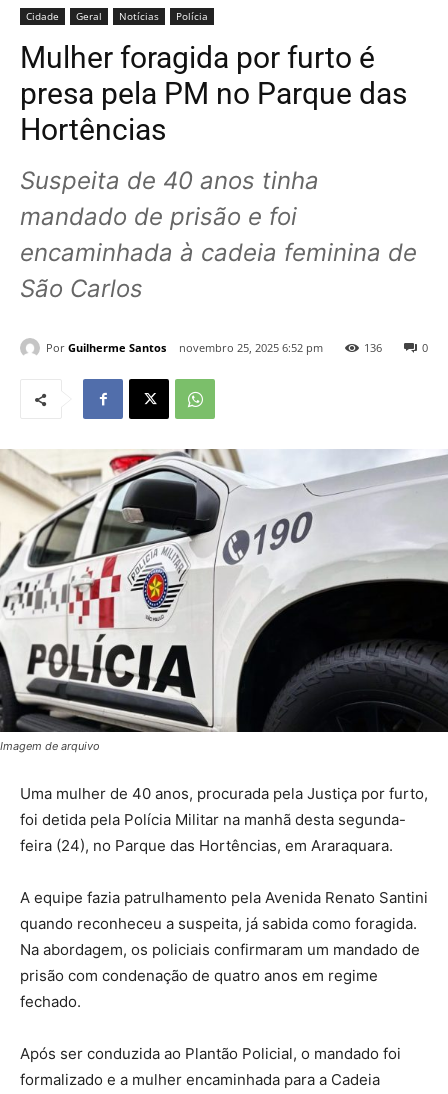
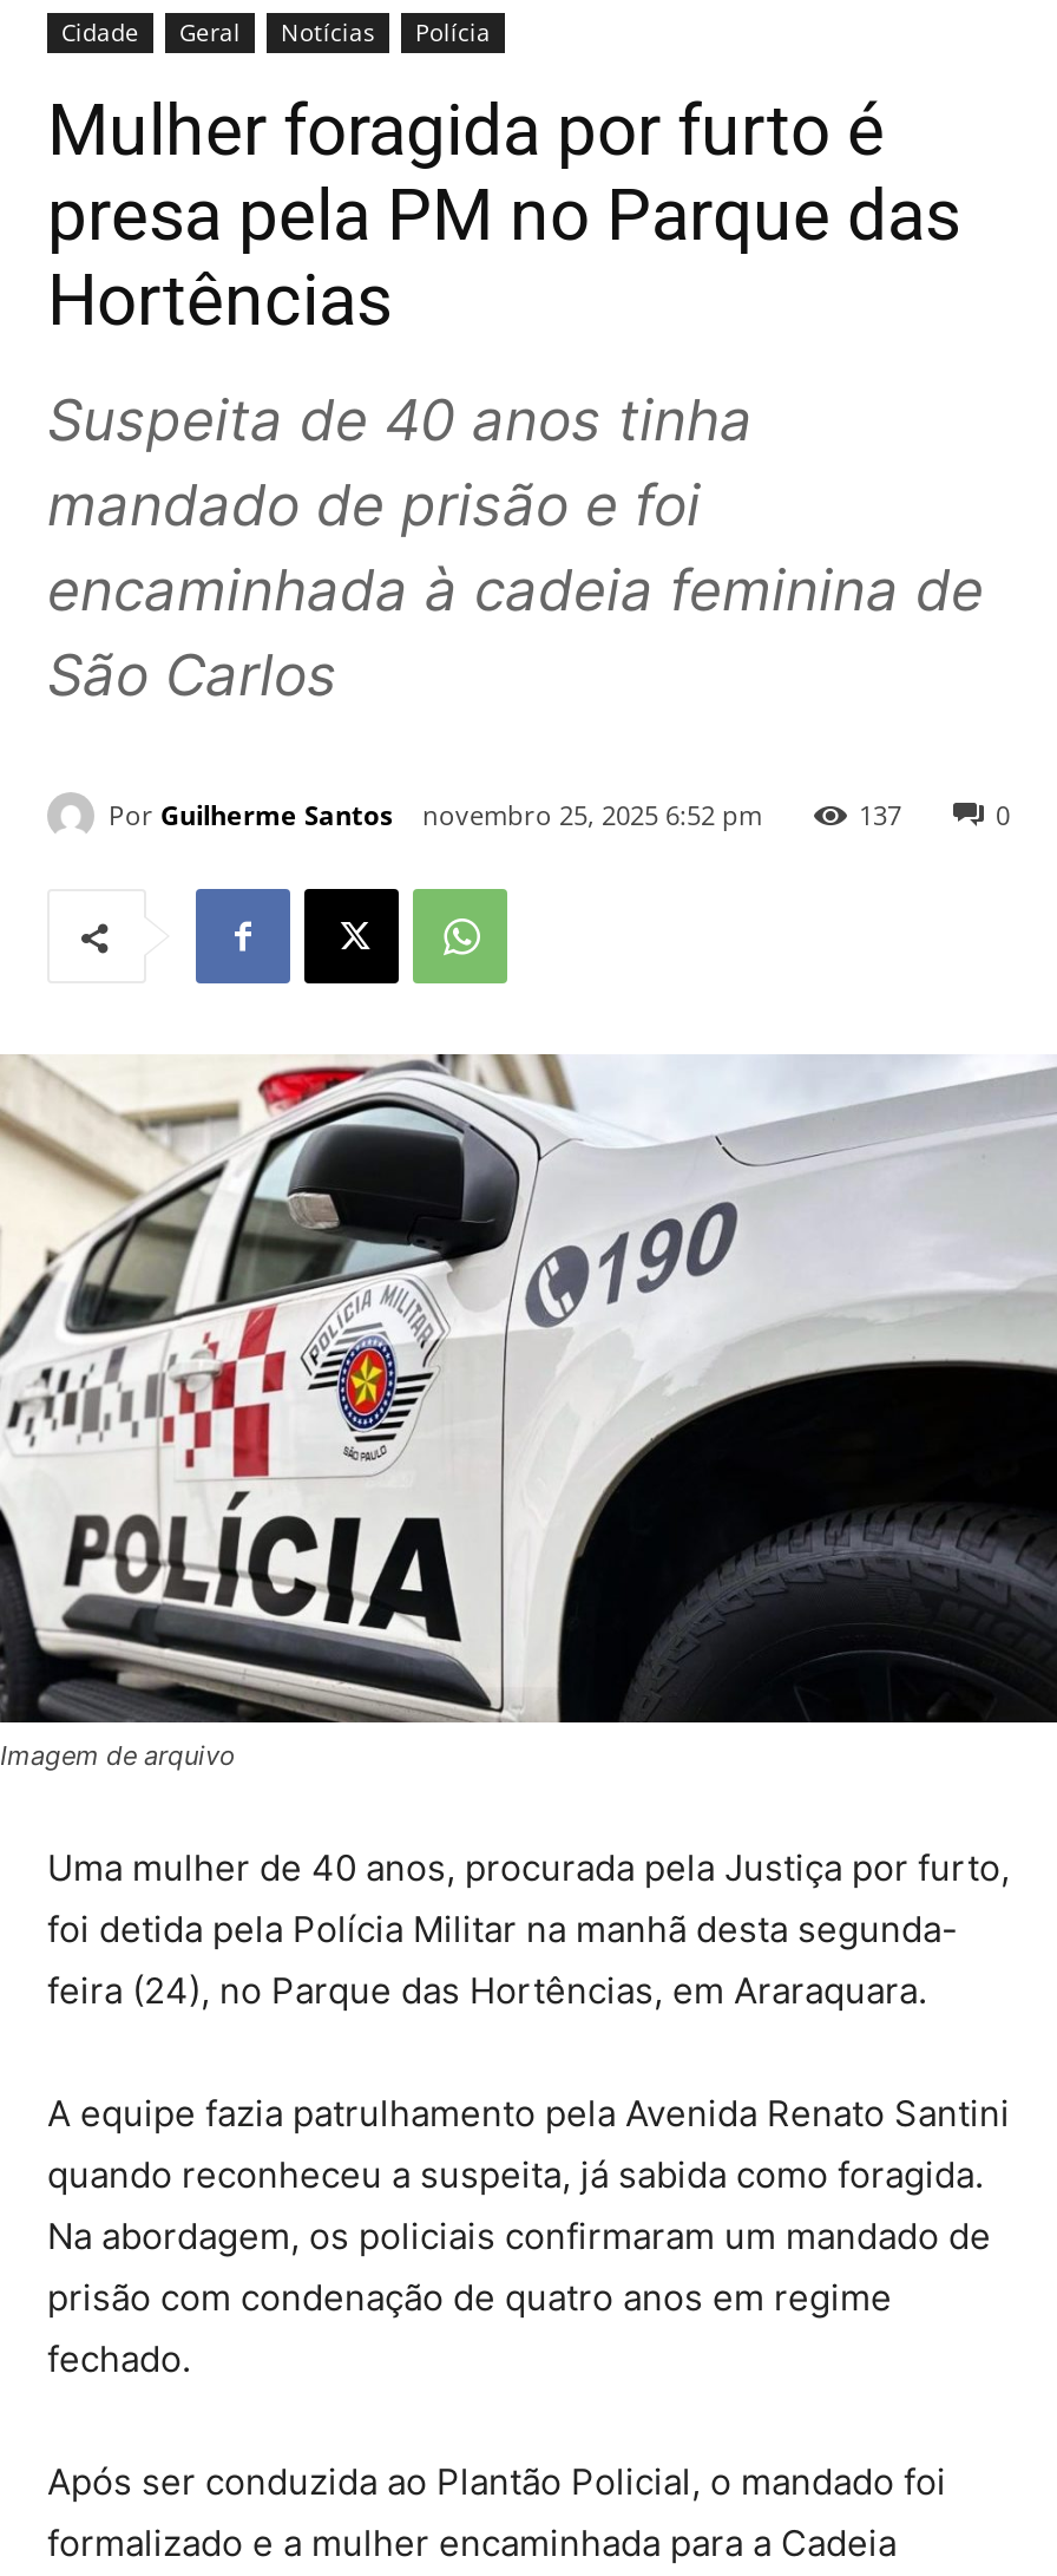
- 136
+ 137
